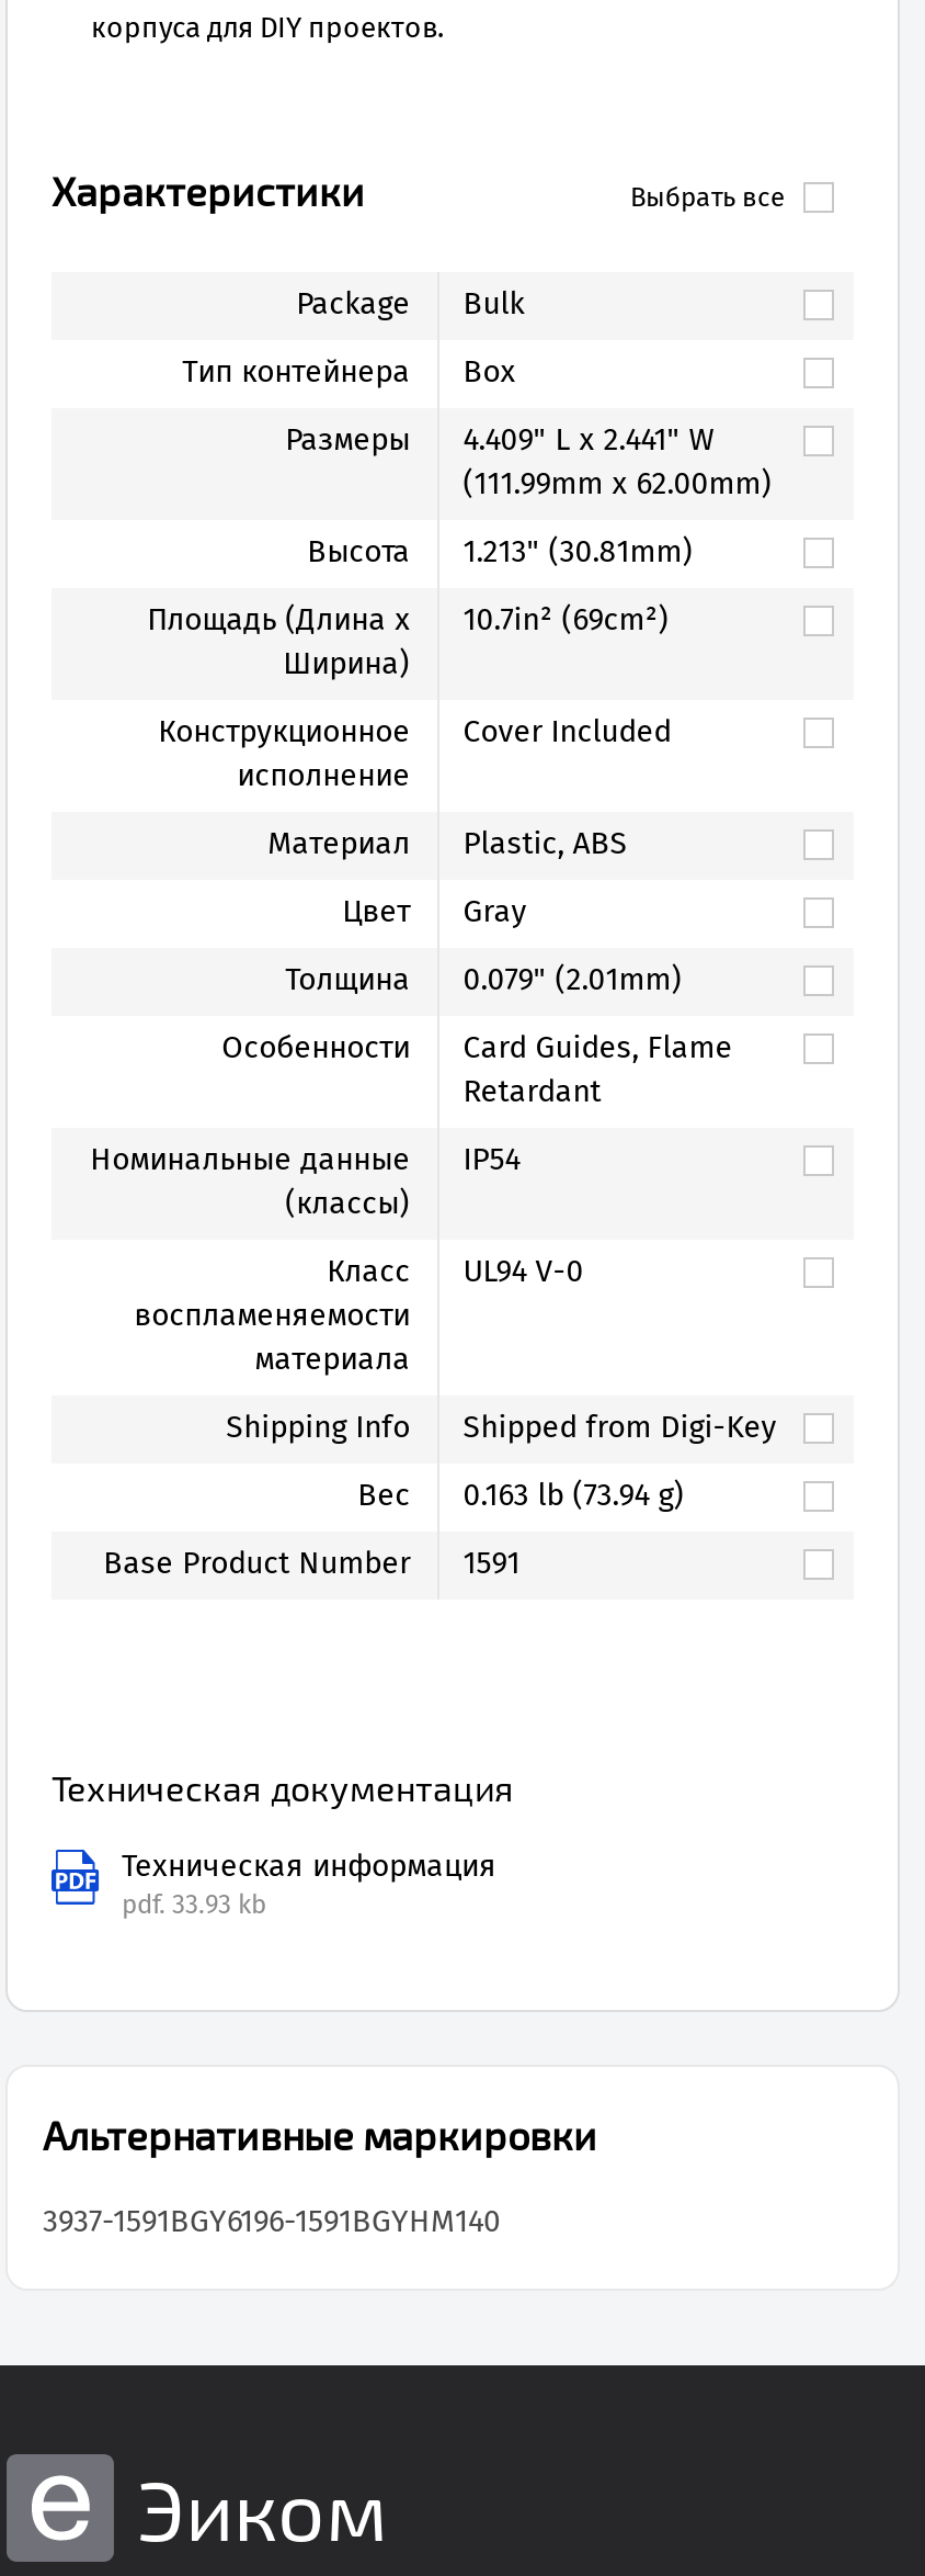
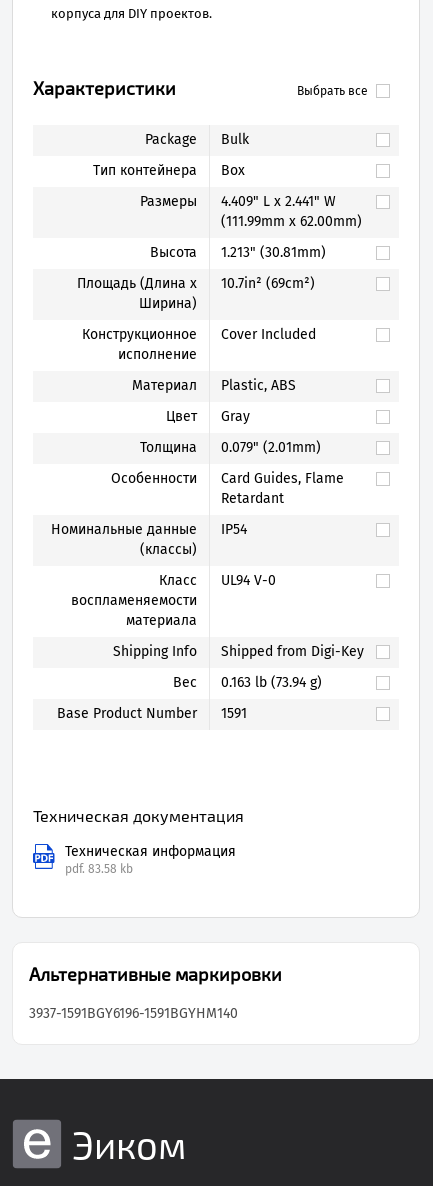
- pdf. 33.93 kb
+ pdf. 83.58 kb
